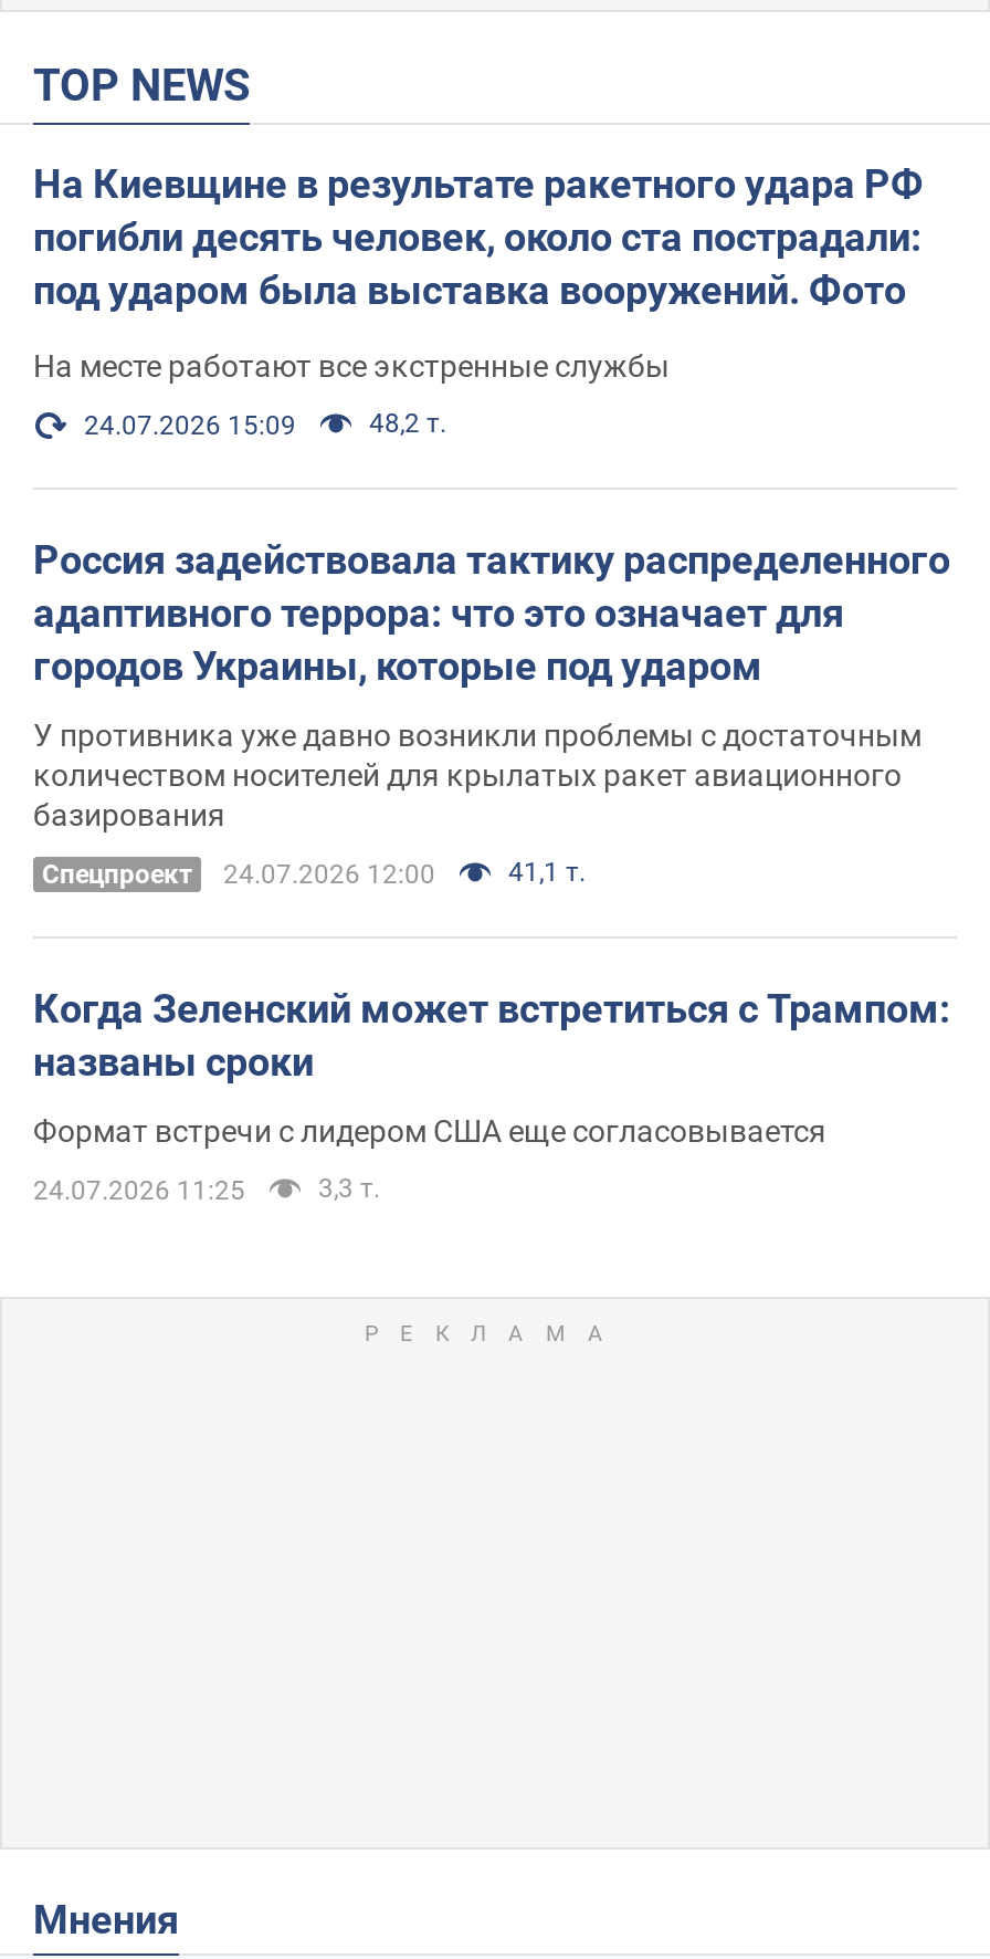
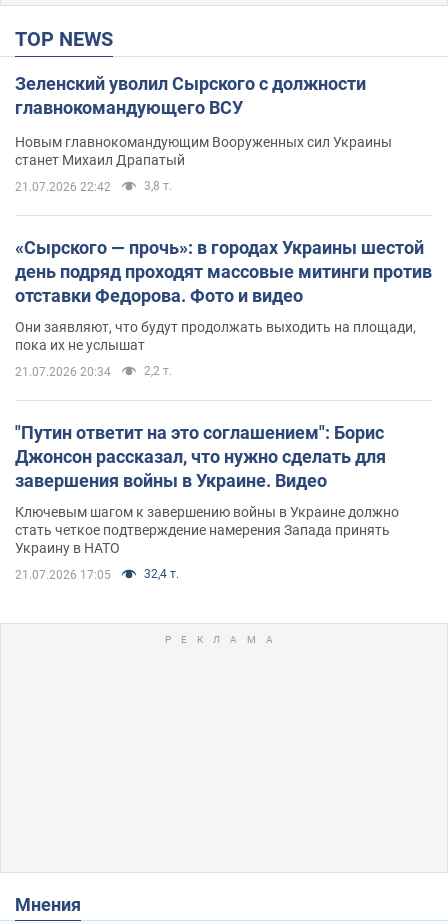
- На Киевщине в результате ракетного удара РФ
- погибли десять человек, около ста пострадали:
- под ударом была выставка вооружений. Фото
+ Зеленский уволил Сырского с должности
+ главнокомандующего ВСУ

- На месте работают все экстренные службы
+ Новым главнокомандующим Вооруженных сил Украины
+ станет Михаил Драпатый

- 24.07.2026 15:09
- 48,2 т.
+ 21.07.2026 22:42
+ 3,8 т.

- Россия задействовала тактику распределенного
- адаптивного террора: что это означает для
- городов Украины, которые под ударом
+ «Сырского — прочь»: в городах Украины шестой
+ день подряд проходят массовые митинги против
+ отставки Федорова. Фото и видео

- У противника уже давно возникли проблемы с достаточным
- количеством носителей для крылатых ракет авиационного
- базирования
+ Они заявляют, что будут продолжать выходить на площади,
+ пока их не услышат

- Спецпроект
- 24.07.2026 12:00
- 41,1 т.
+ 21.07.2026 20:34
+ 2,2 т.

- Когда Зеленский может встретиться с Трампом:
- названы сроки
+ "Путин ответит на это соглашением": Борис
+ Джонсон рассказал, что нужно сделать для
+ завершения войны в Украине. Видео

- Формат встречи с лидером США еще согласовывается
+ Ключевым шагом к завершению войны в Украине должно
+ стать четкое подтверждение намерения Запада принять
+ Украину в НАТО

- 24.07.2026 11:25
- 3,3 т.
+ 21.07.2026 17:05
+ 32,4 т.
